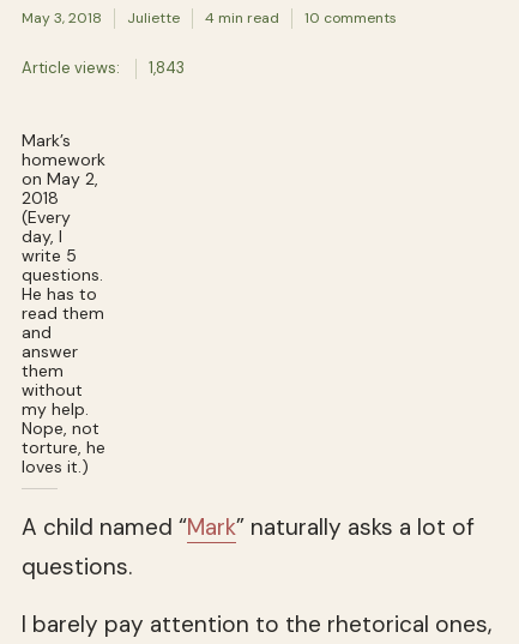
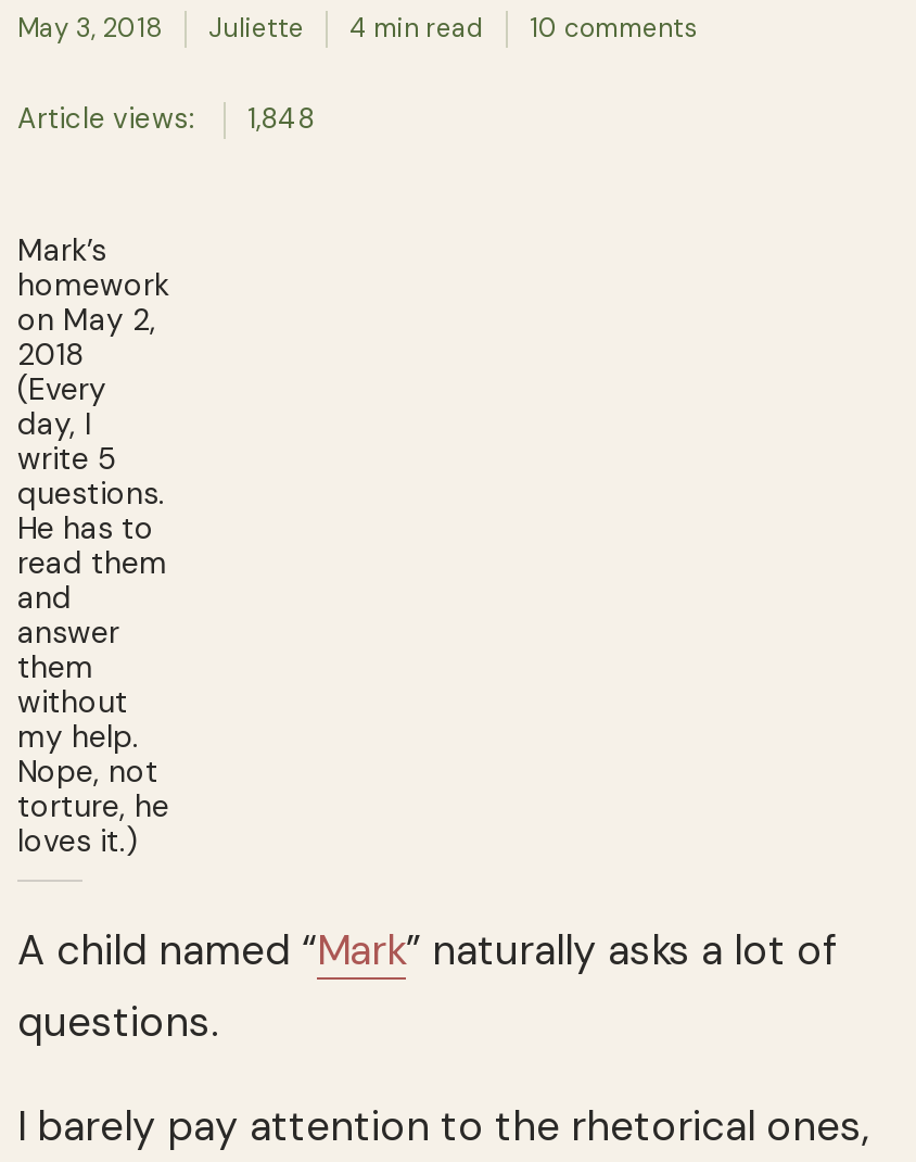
- Article views: 1,843
+ Article views: 1,848
